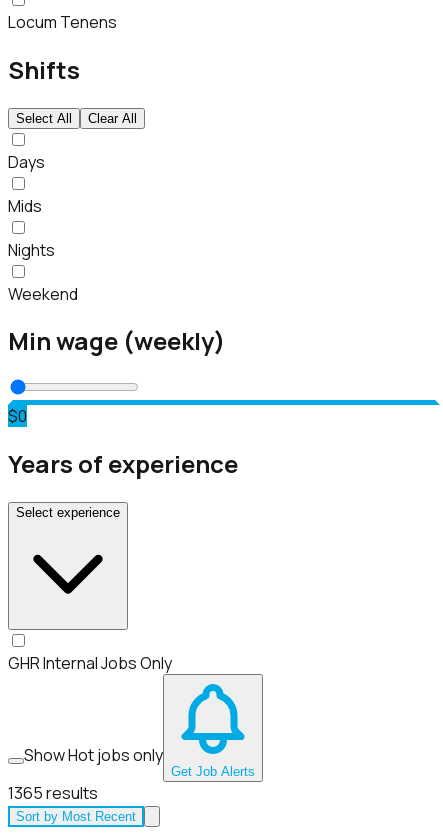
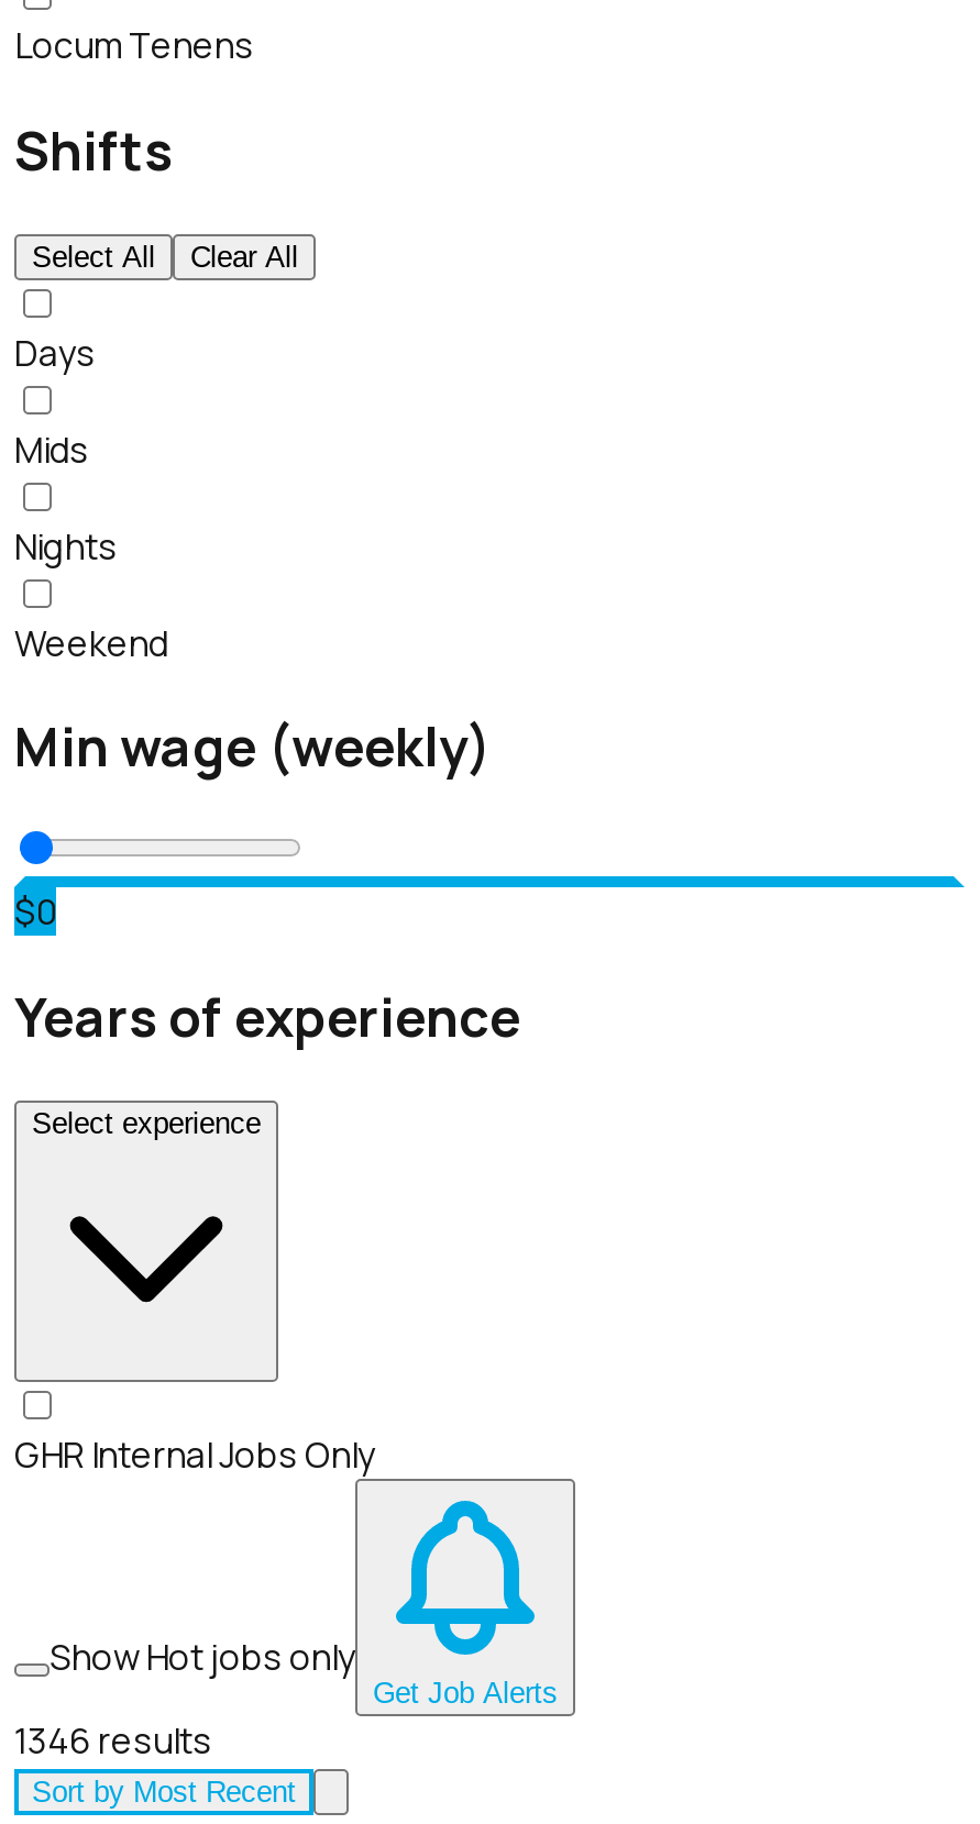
- 1365 results
+ 1346 results
